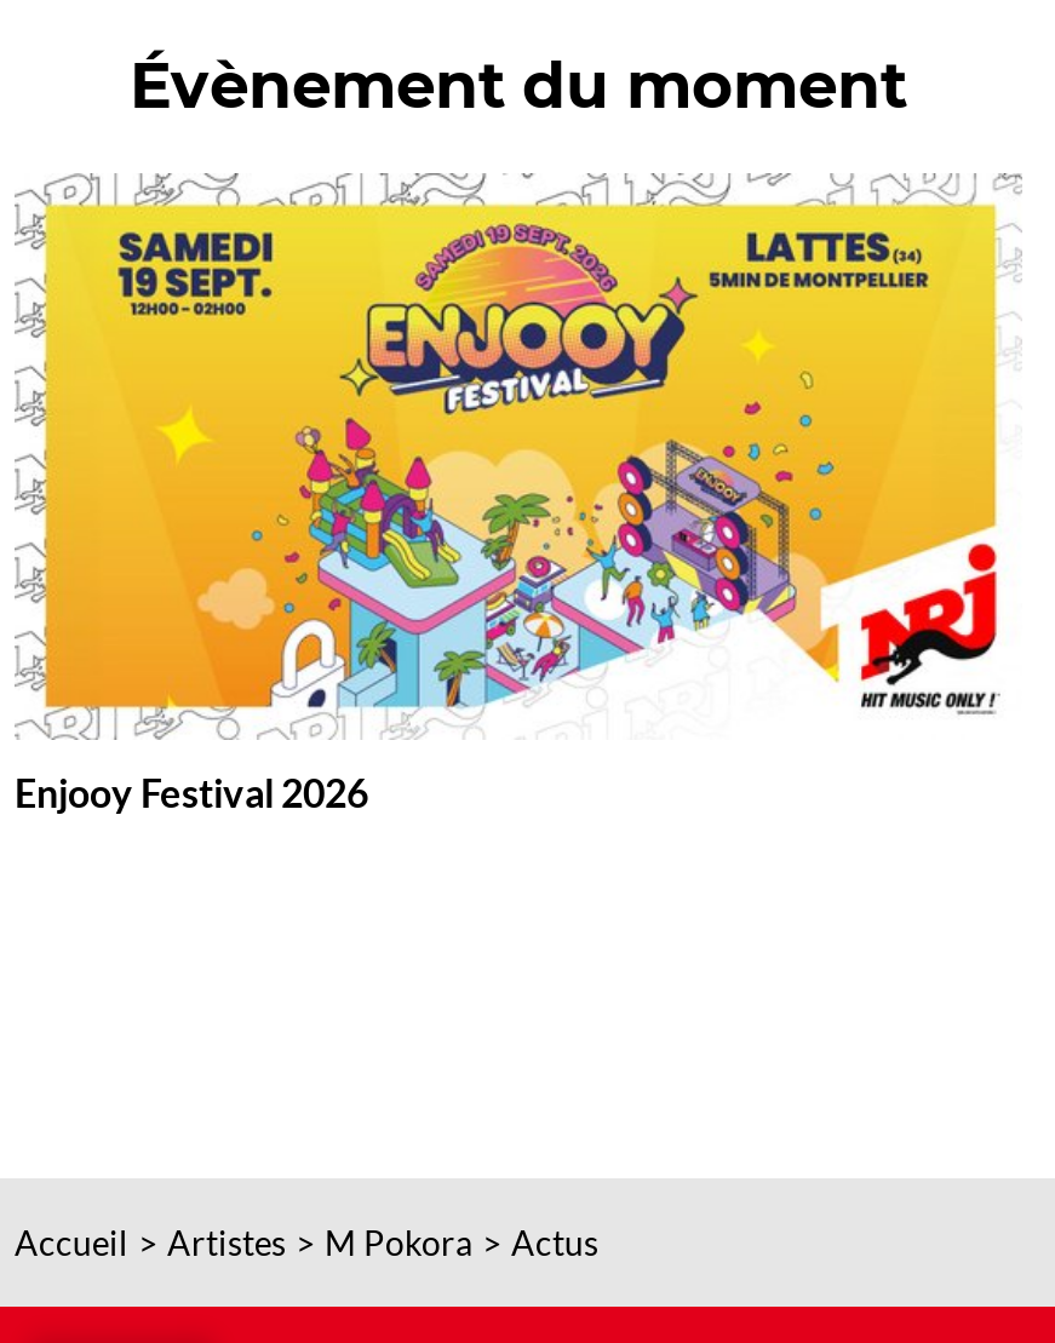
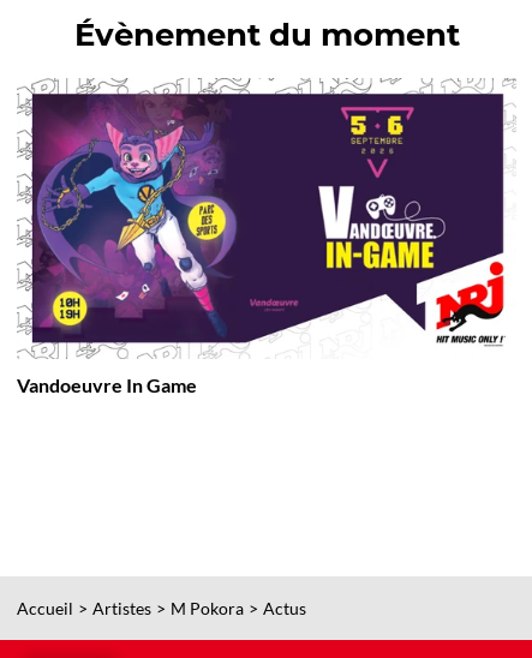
- [image]
- Enjooy Festival 2026
+ [image]
+ Vandoeuvre In Game
